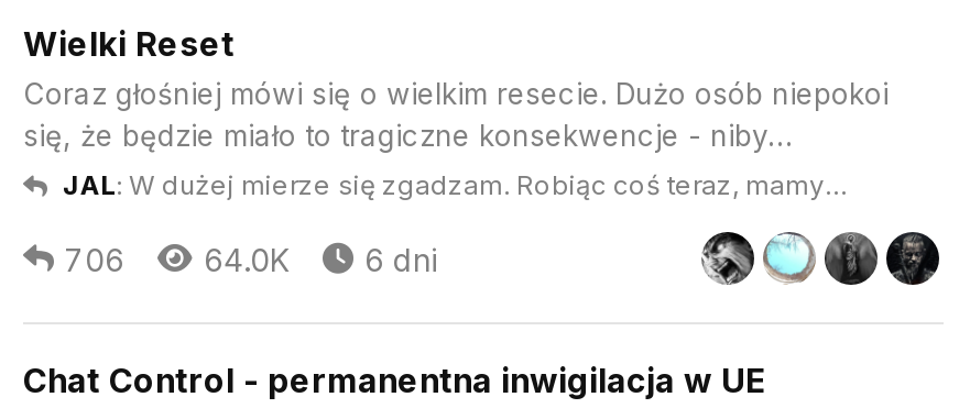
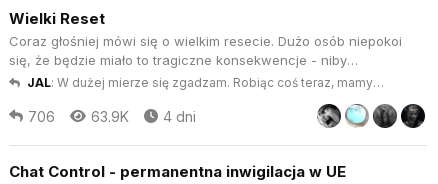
- 64.0K
- 6 dni
+ 63.9K
+ 4 dni
